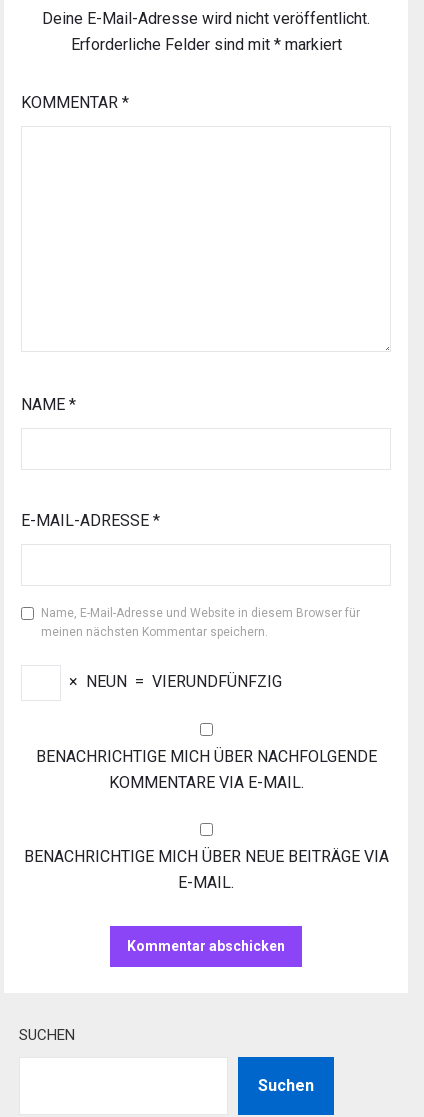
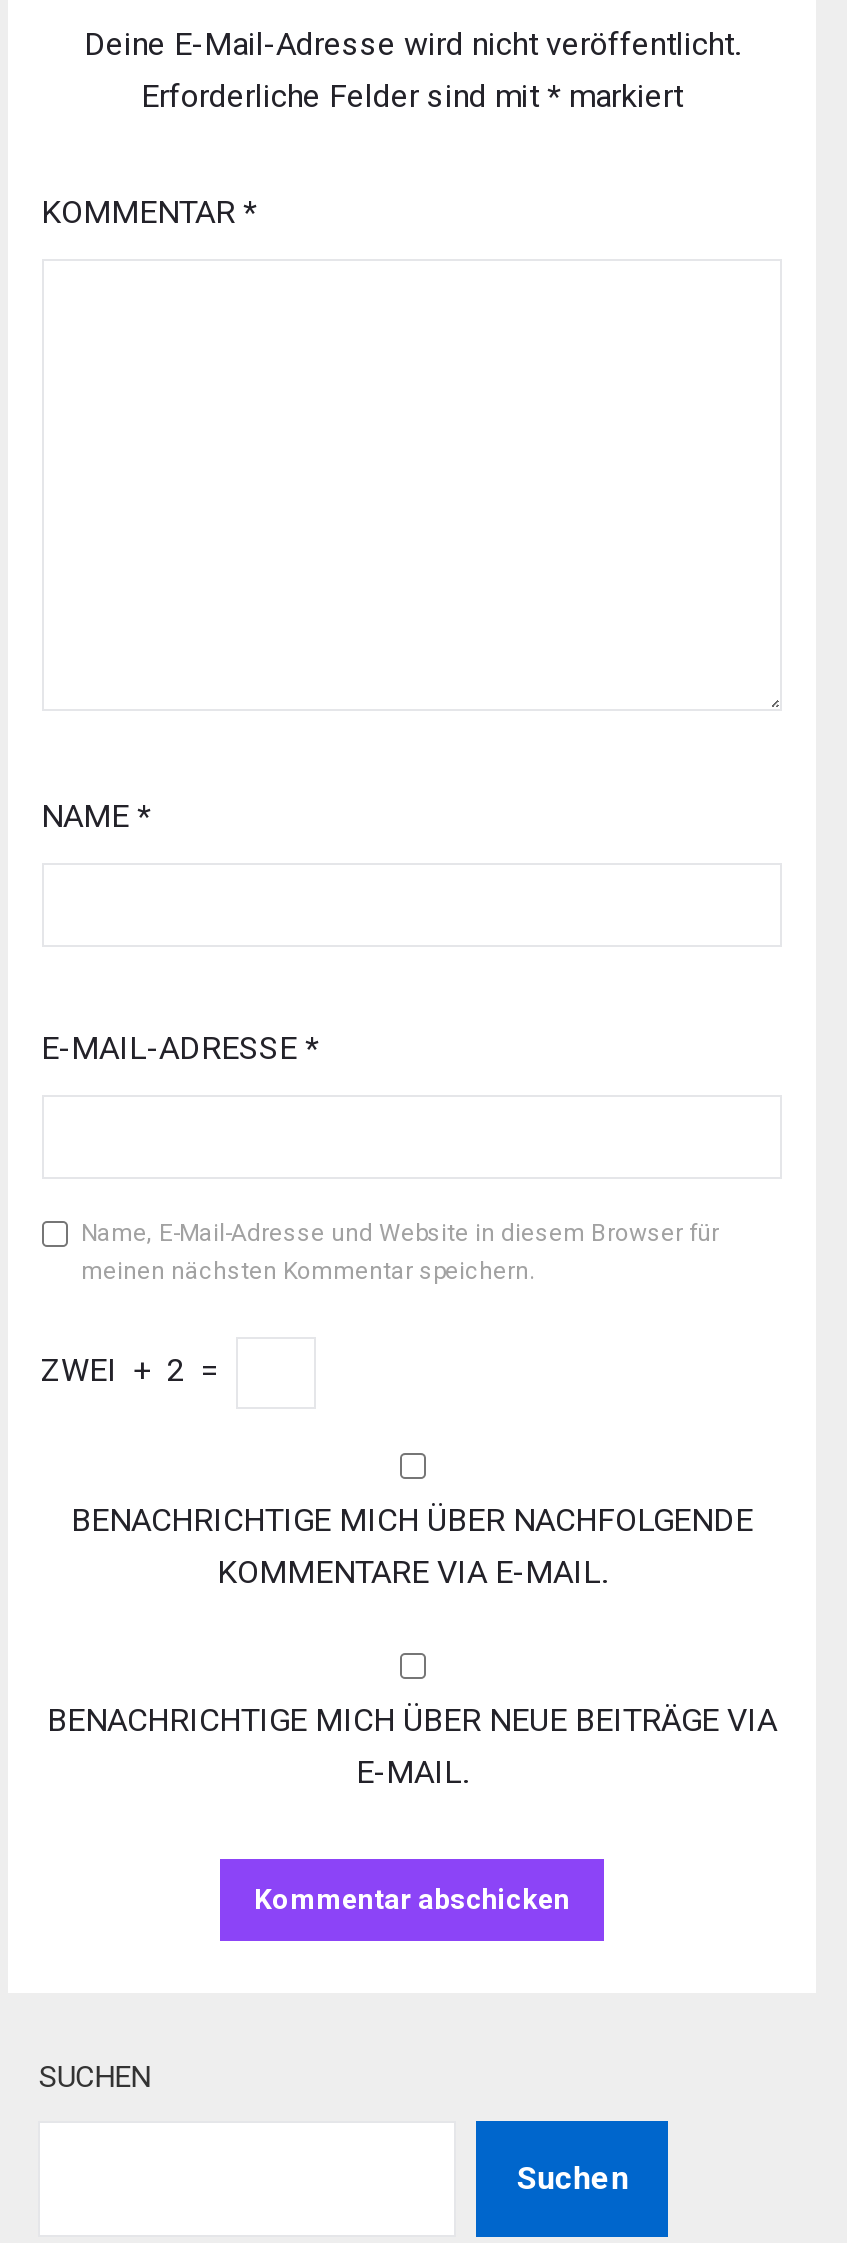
- × NEUN = VIERUNDFÜNFZIG
+ ZWEI + 2 =
